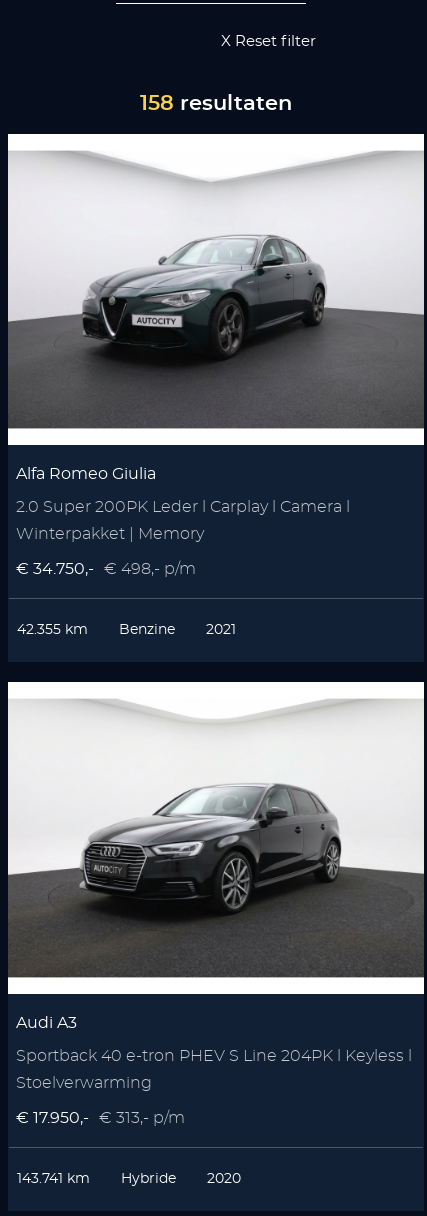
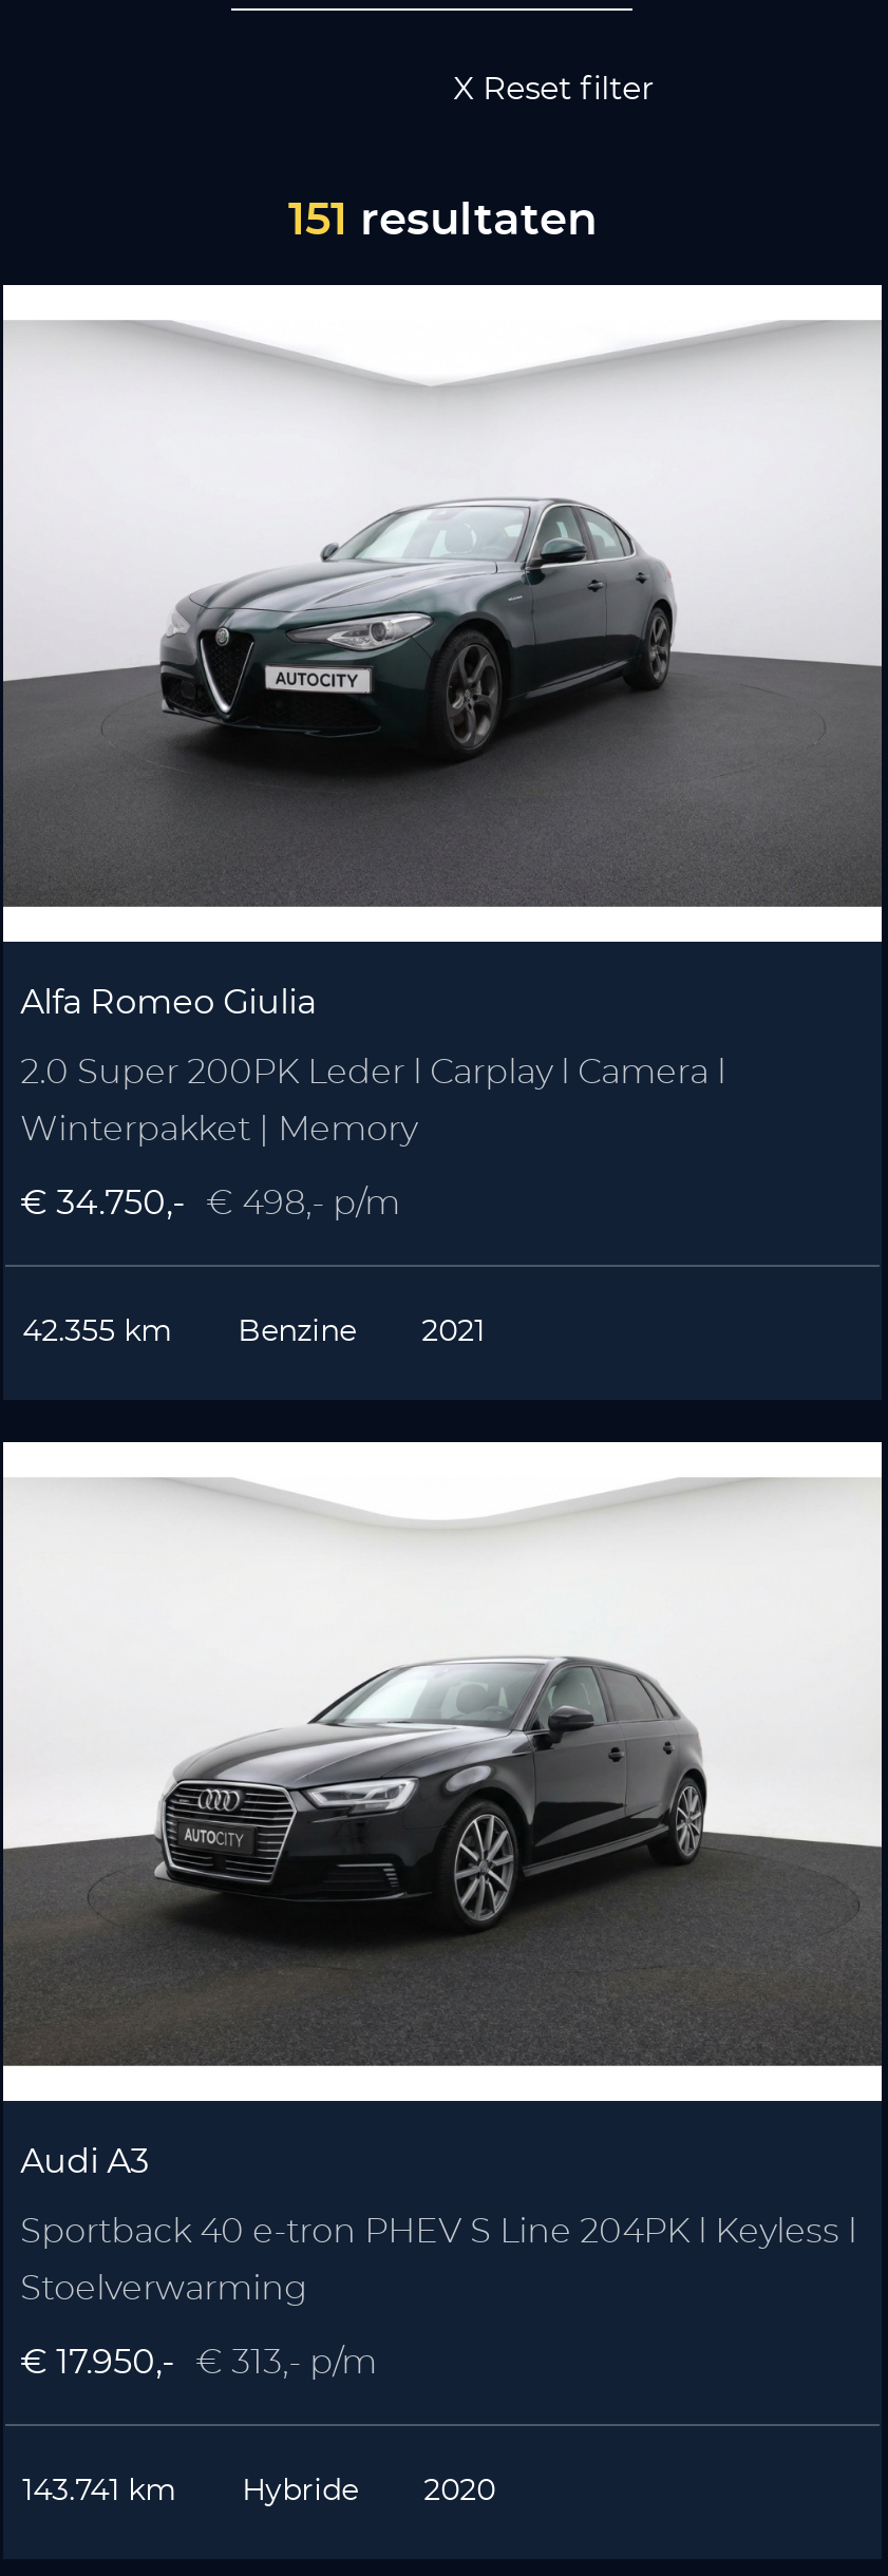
- 158 resultaten
+ 151 resultaten
